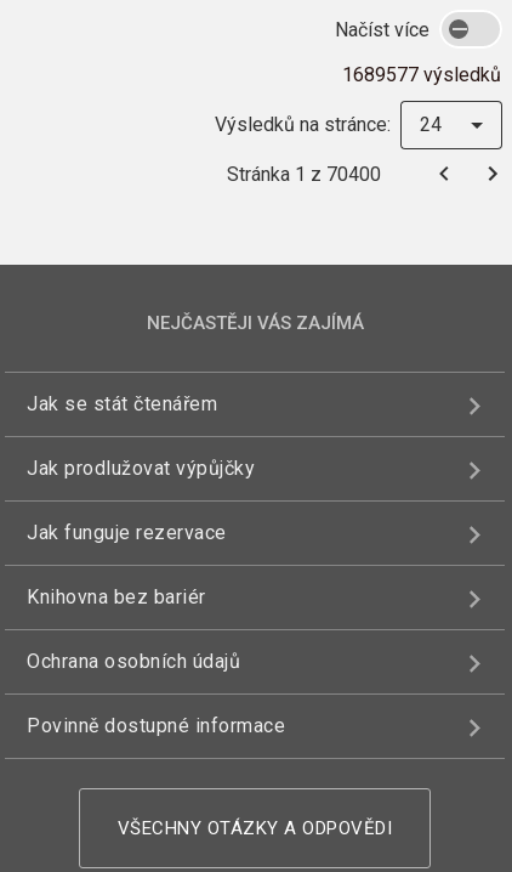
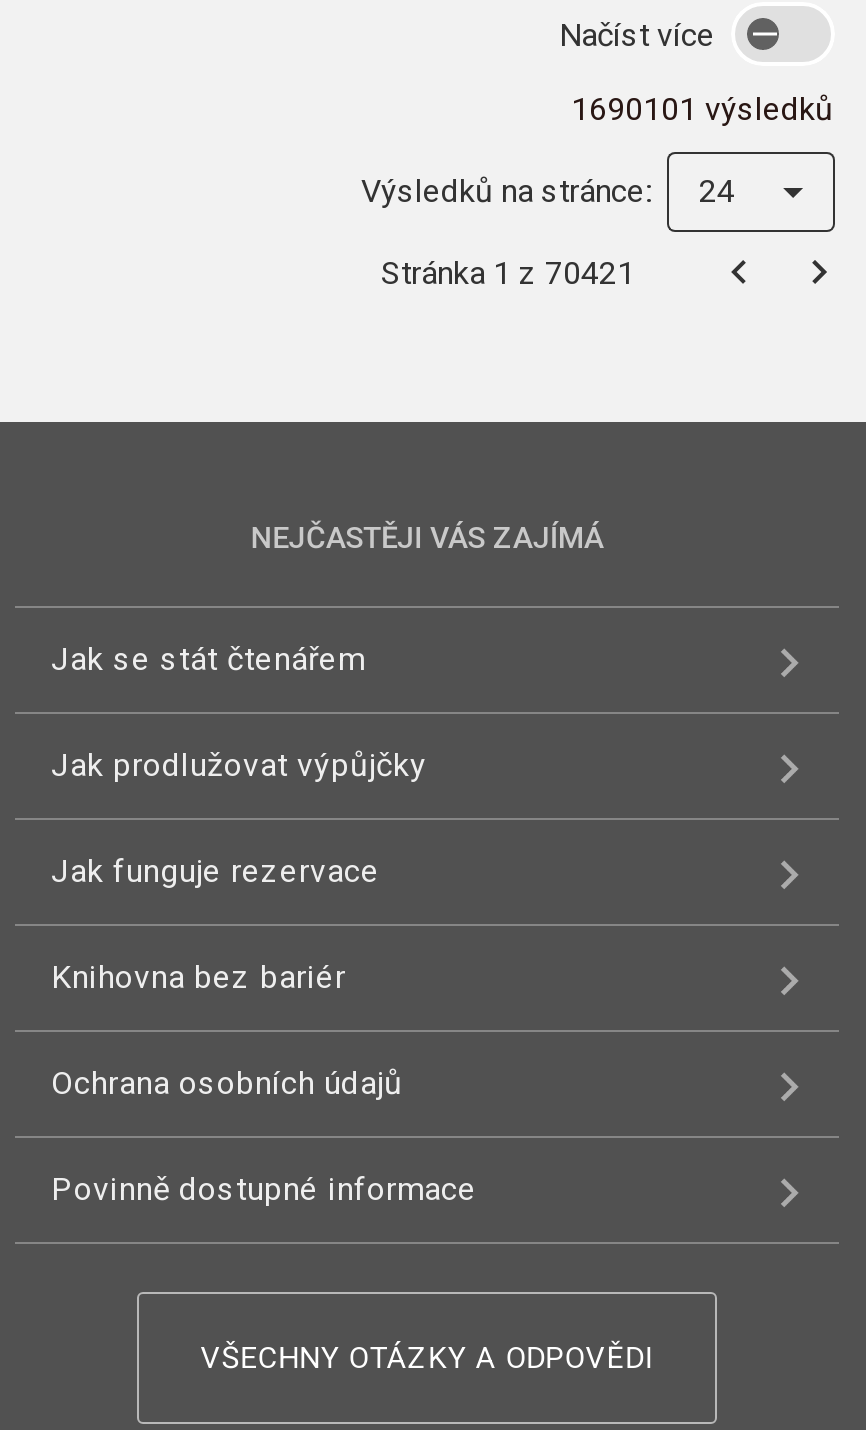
- 1689577 výsledků
+ 1690101 výsledků

- Stránka 1 z 70400
+ Stránka 1 z 70421
